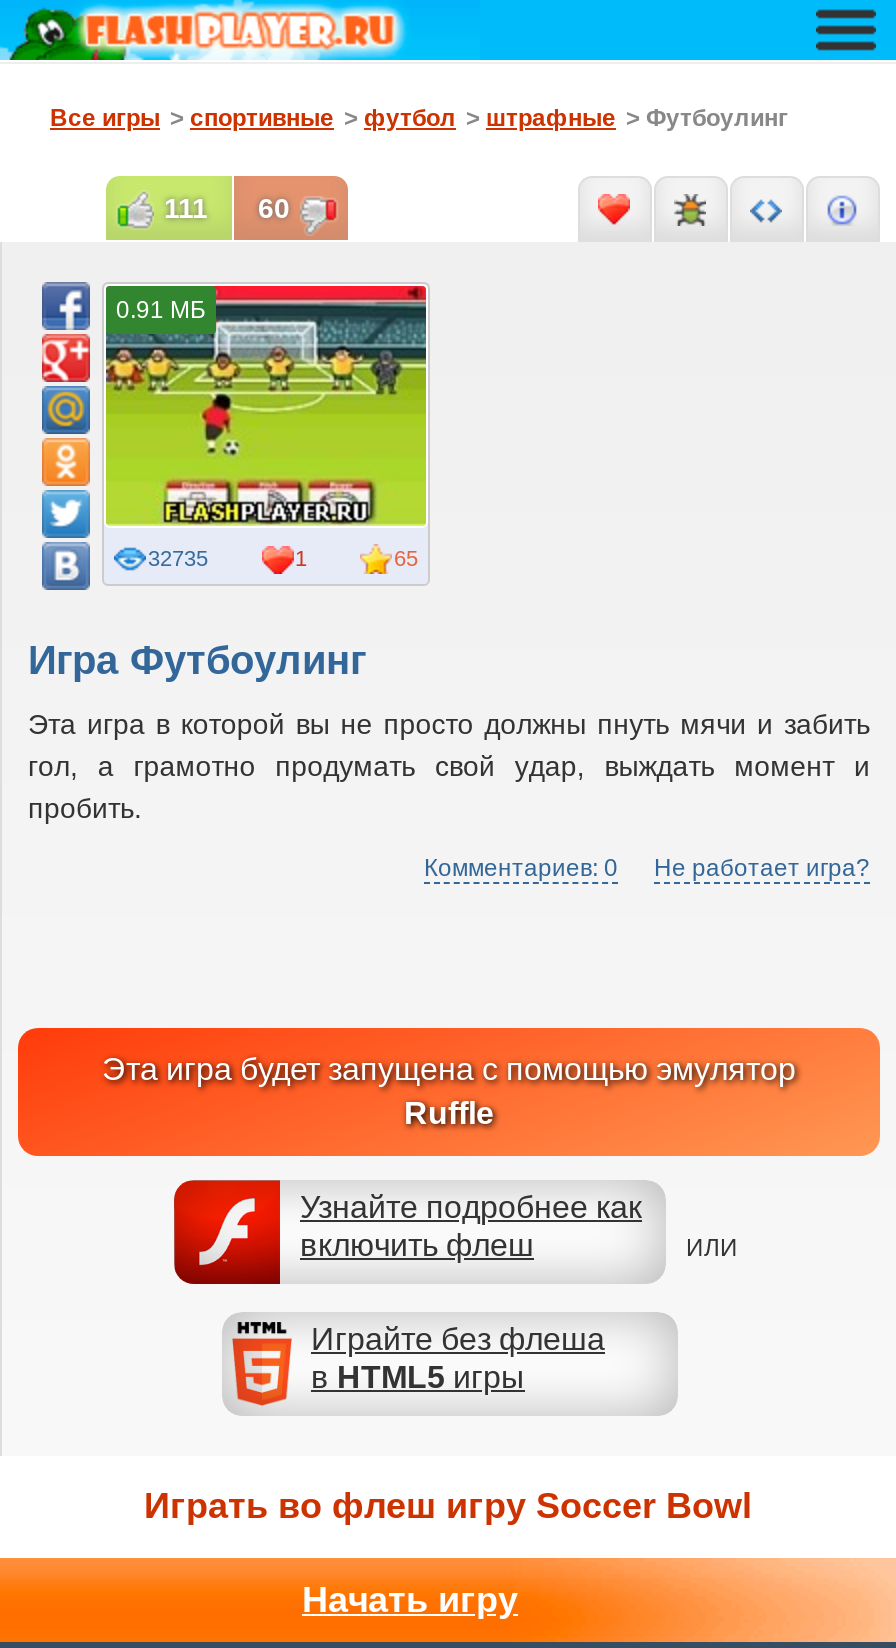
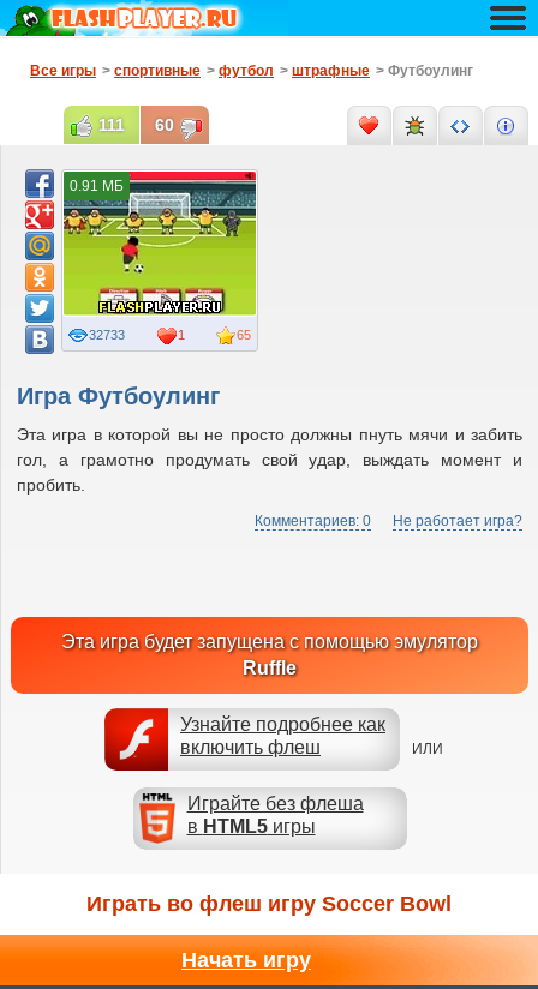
- 32735
+ 32733
